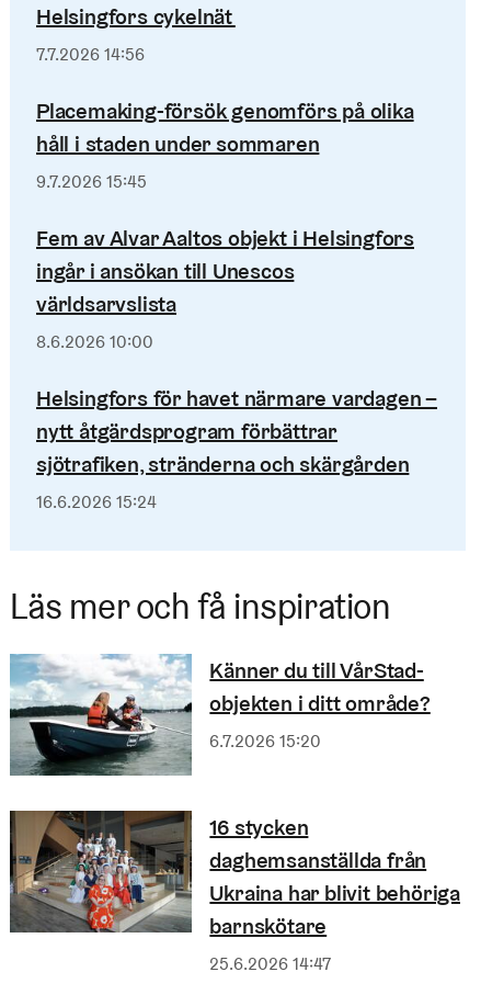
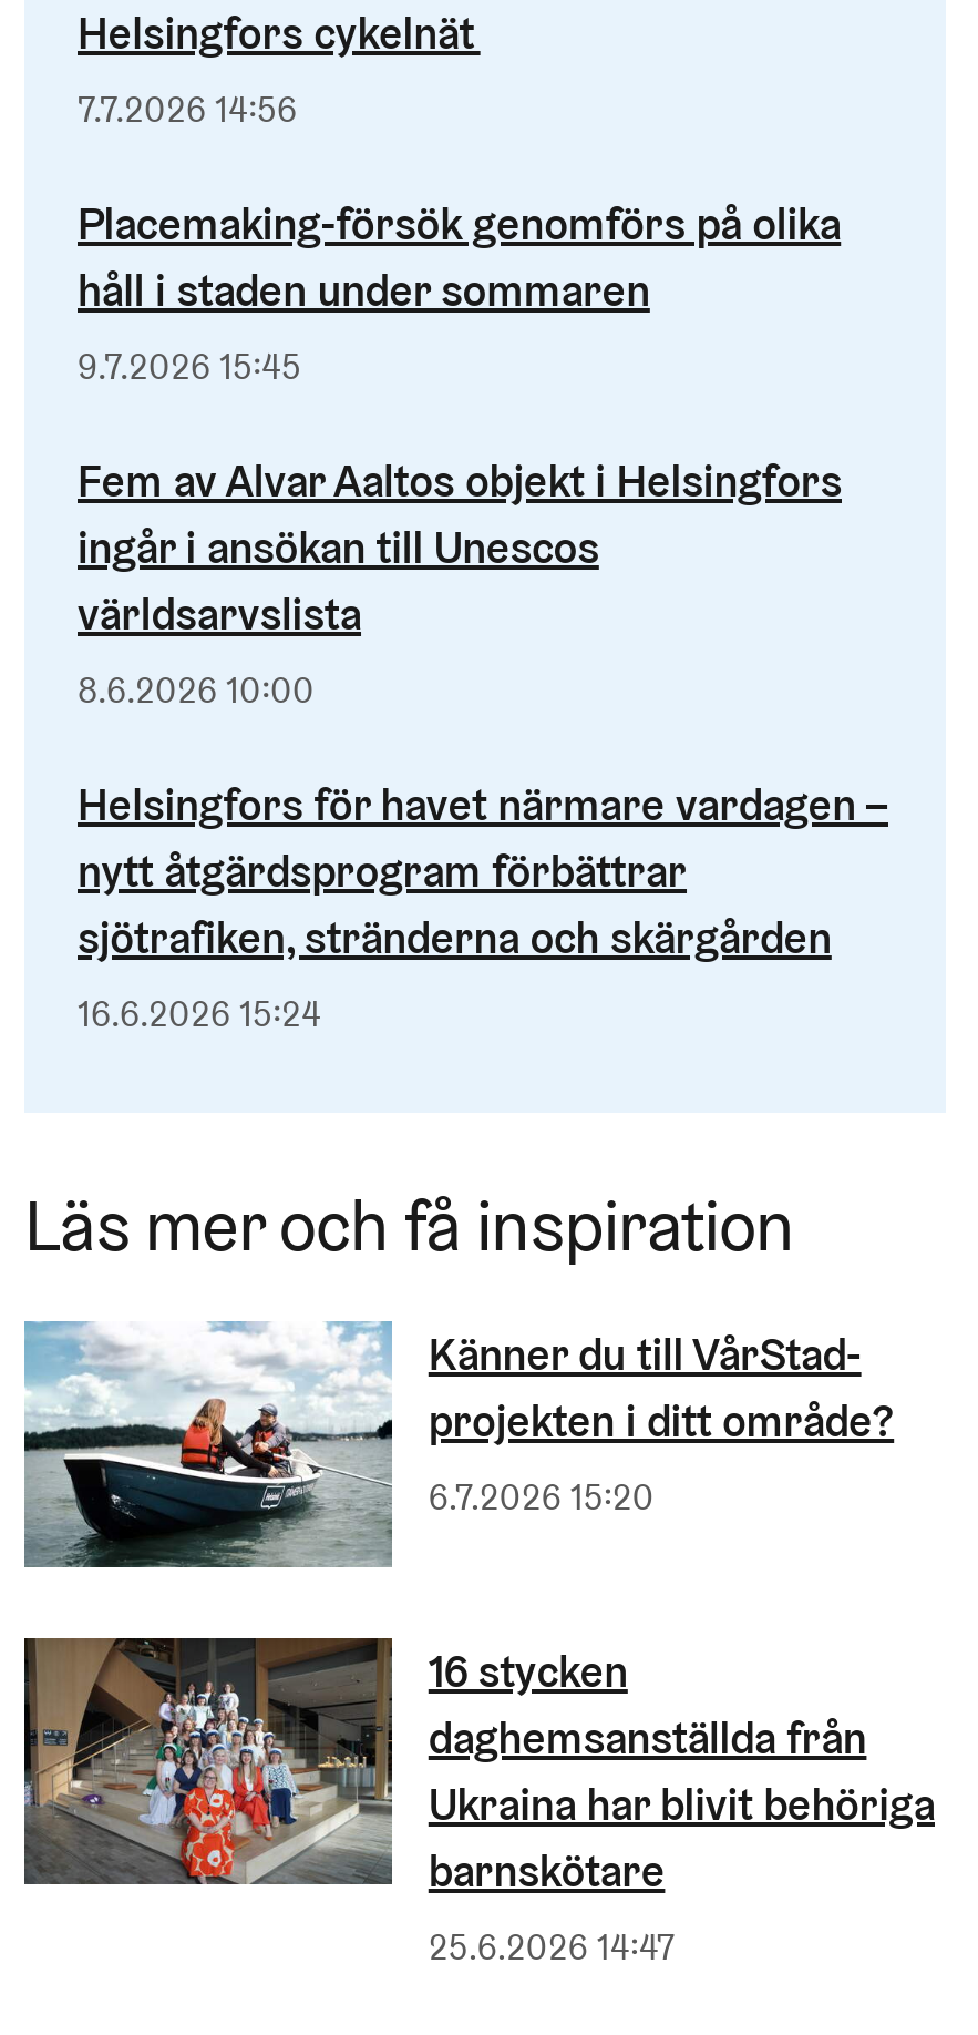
- objekten i ditt område?
+ projekten i ditt område?
